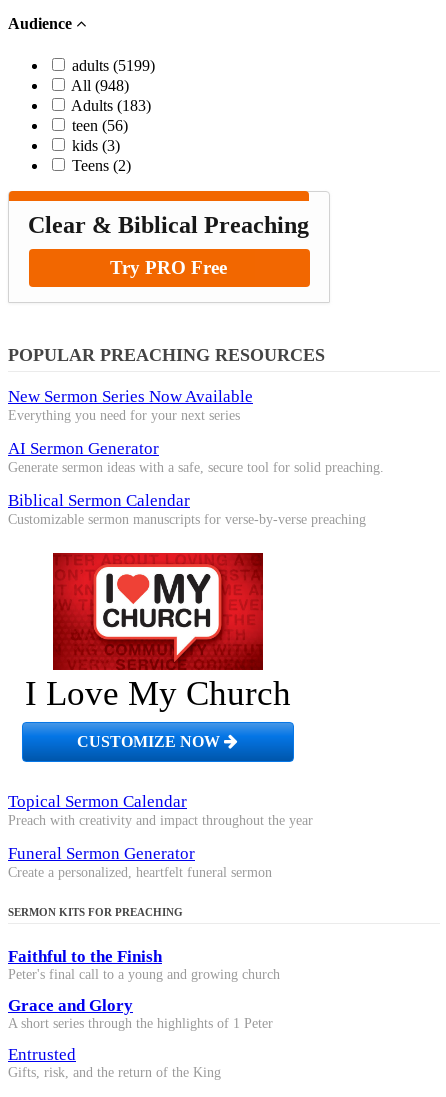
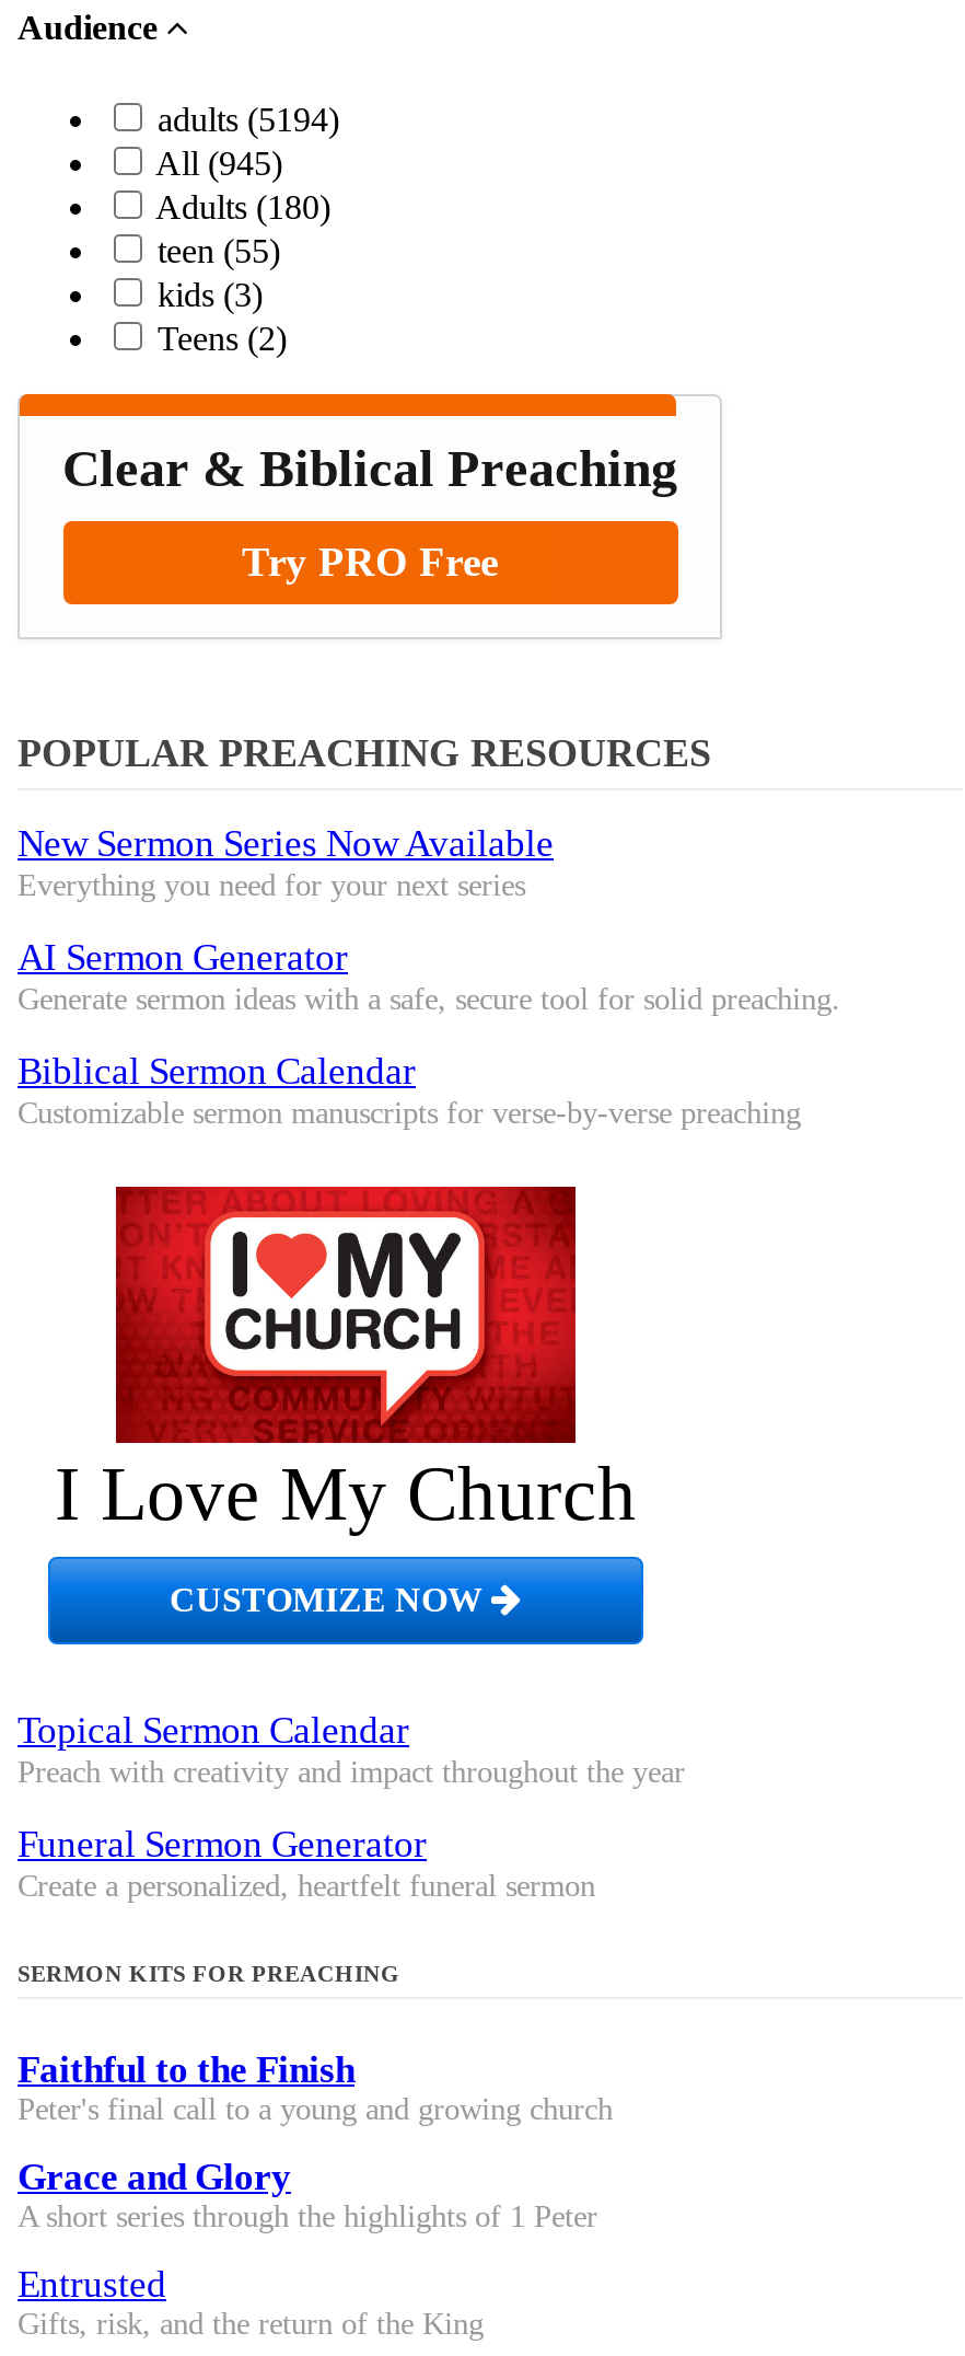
- adults (5199)
+ adults (5194)

- All (948)
+ All (945)

- Adults (183)
+ Adults (180)

- teen (56)
+ teen (55)
